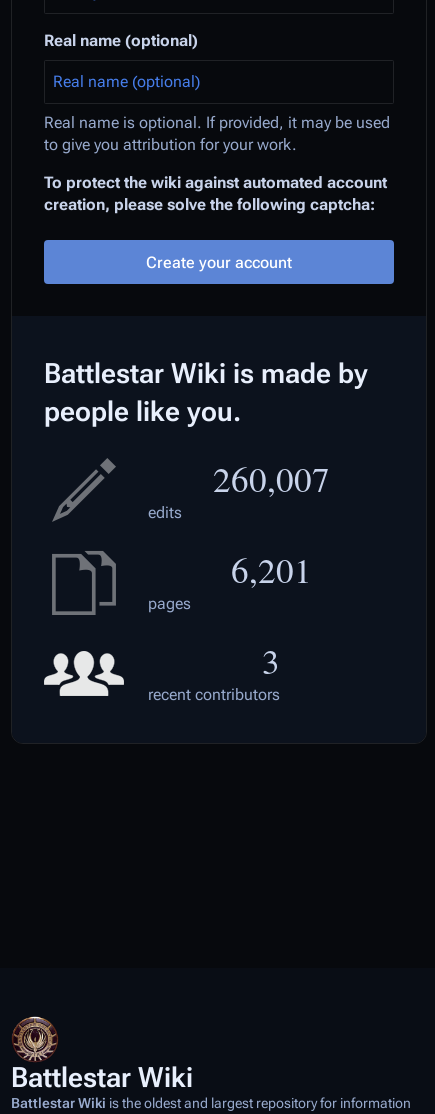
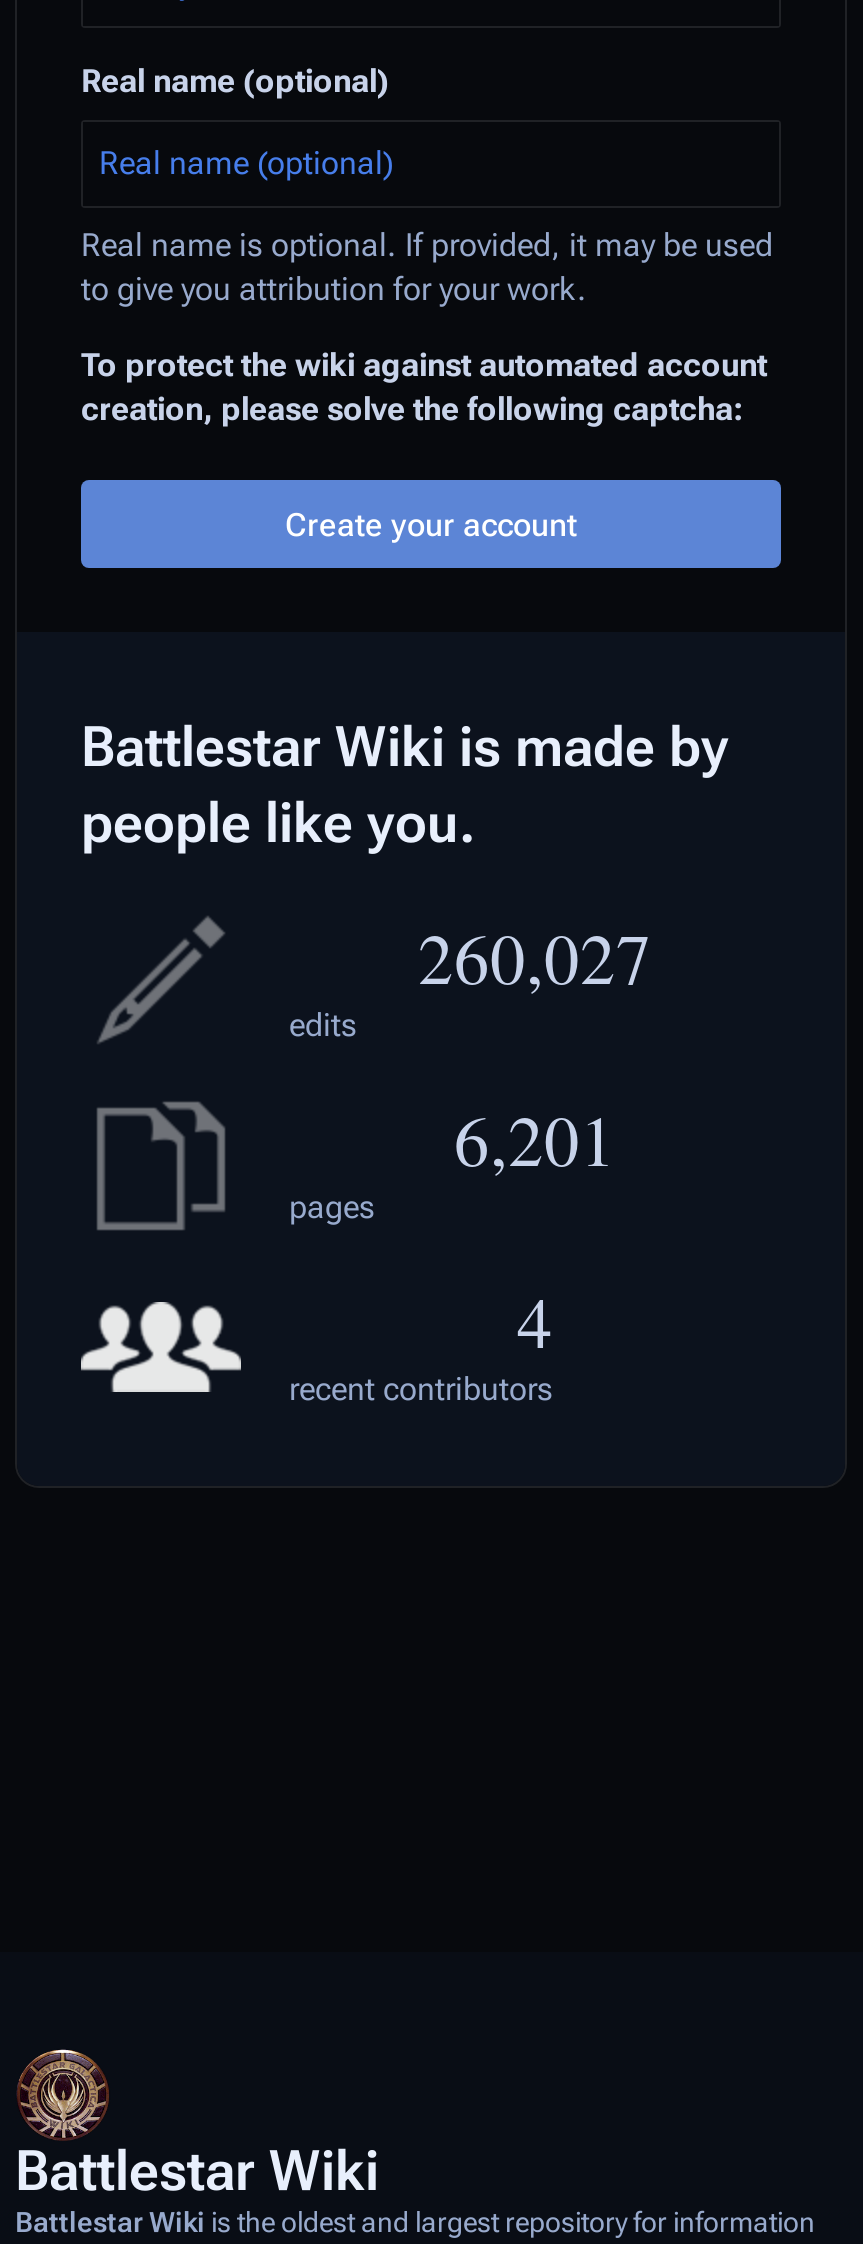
- 260,007
+ 260,027

- 3
+ 4
